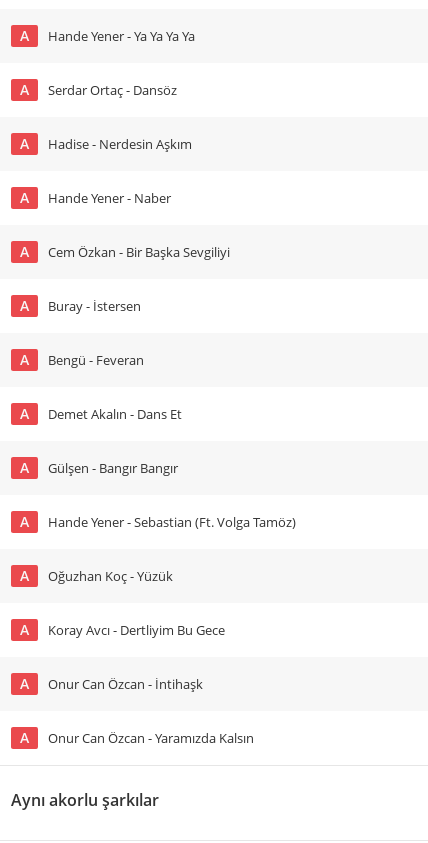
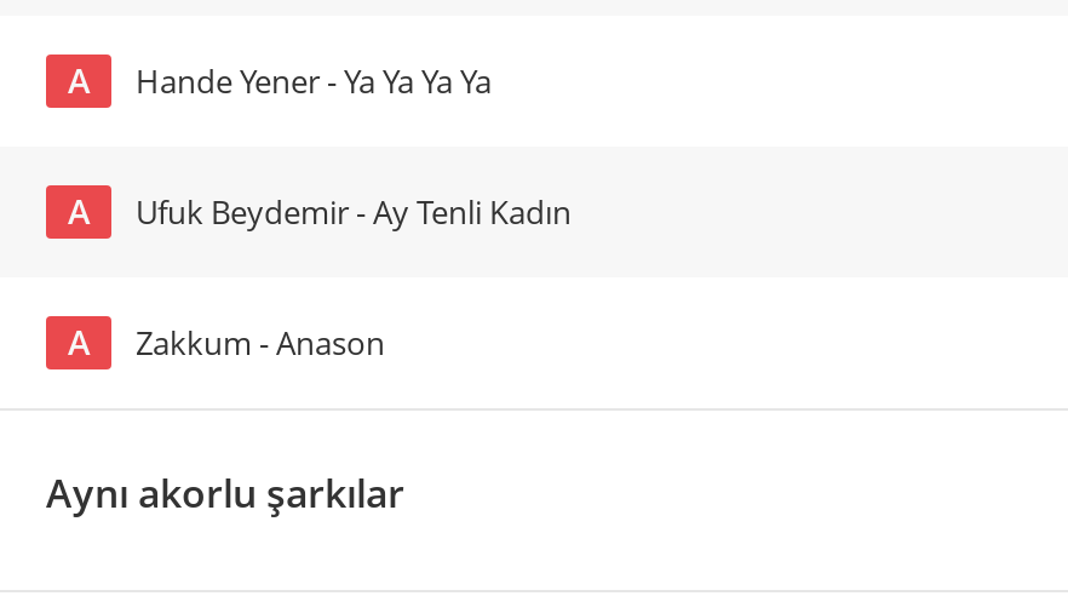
- Serdar Ortaç - Dansöz
+ Ufuk Beydemir - Ay Tenli Kadın

- Hadise - Nerdesin Aşkım
- A
- Hande Yener - Naber
- A
- Cem Özkan - Bir Başka Sevgiliyi
- A
- Buray - İstersen
- A
- Bengü - Feveran
- A
- Demet Akalın - Dans Et
- A
- Gülşen - Bangır Bangır
- A
- Hande Yener - Sebastian (Ft. Volga Tamöz)
- A
- Oğuzhan Koç - Yüzük
- A
- Koray Avcı - Dertliyim Bu Gece
- A
- Onur Can Özcan - İntihaşk
- A
- Onur Can Özcan - Yaramızda Kalsın
+ Zakkum - Anason
